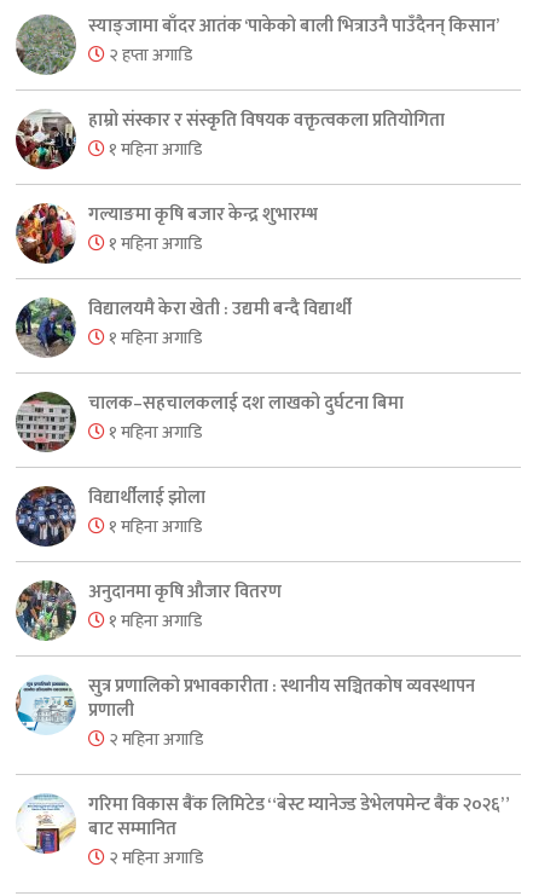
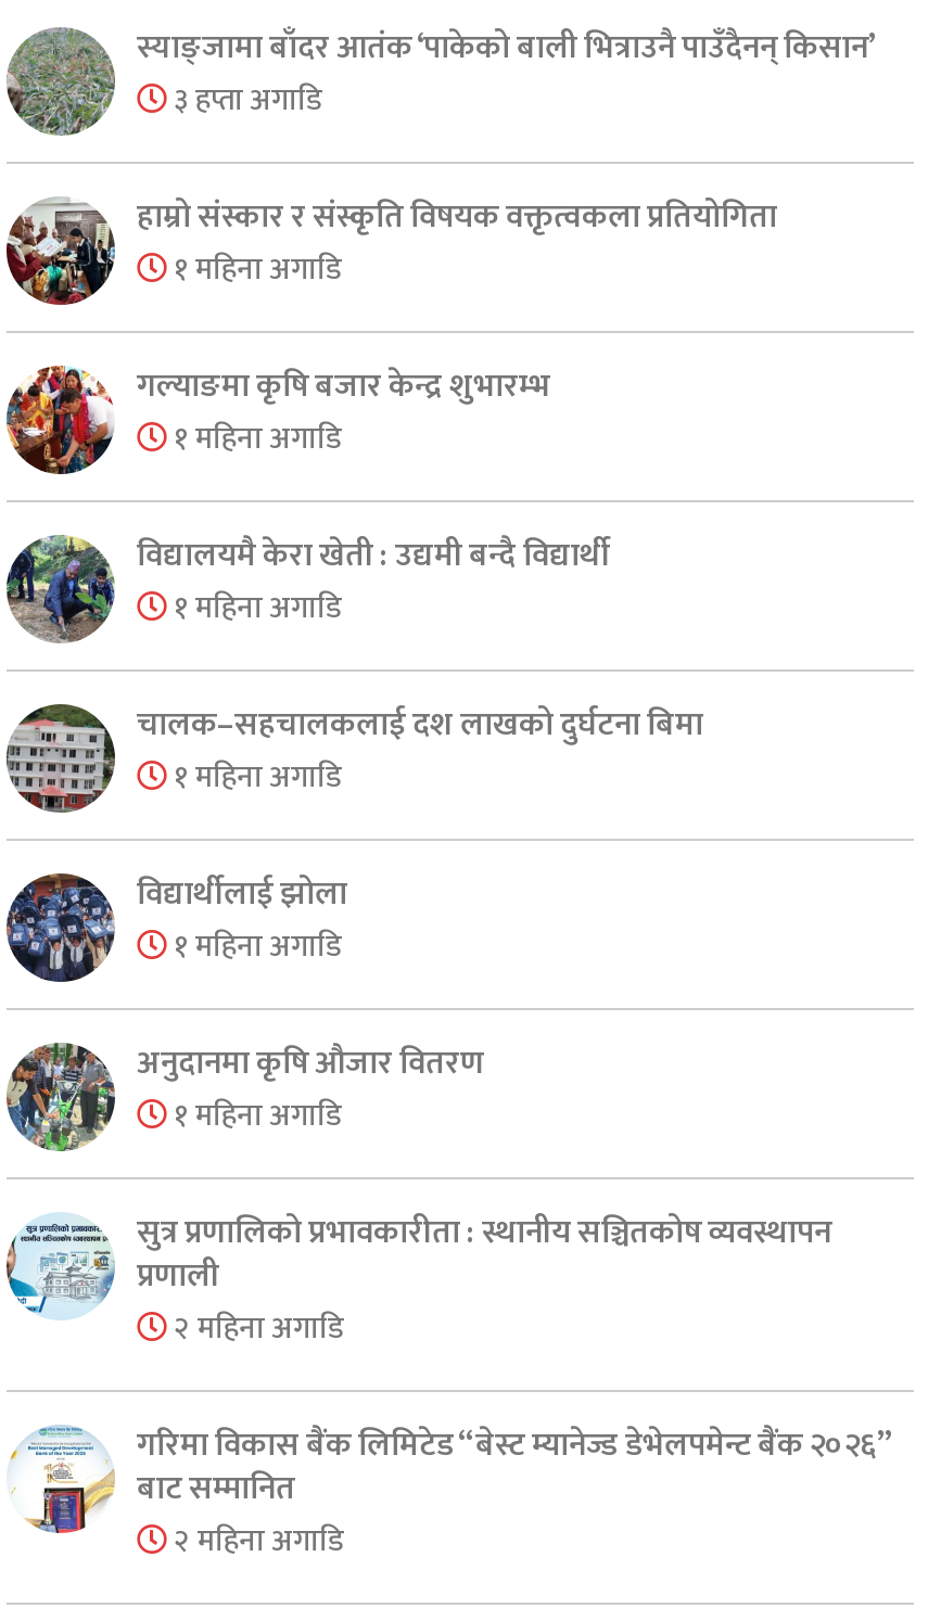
- २ हप्ता अगाडि
+ ३ हप्ता अगाडि
